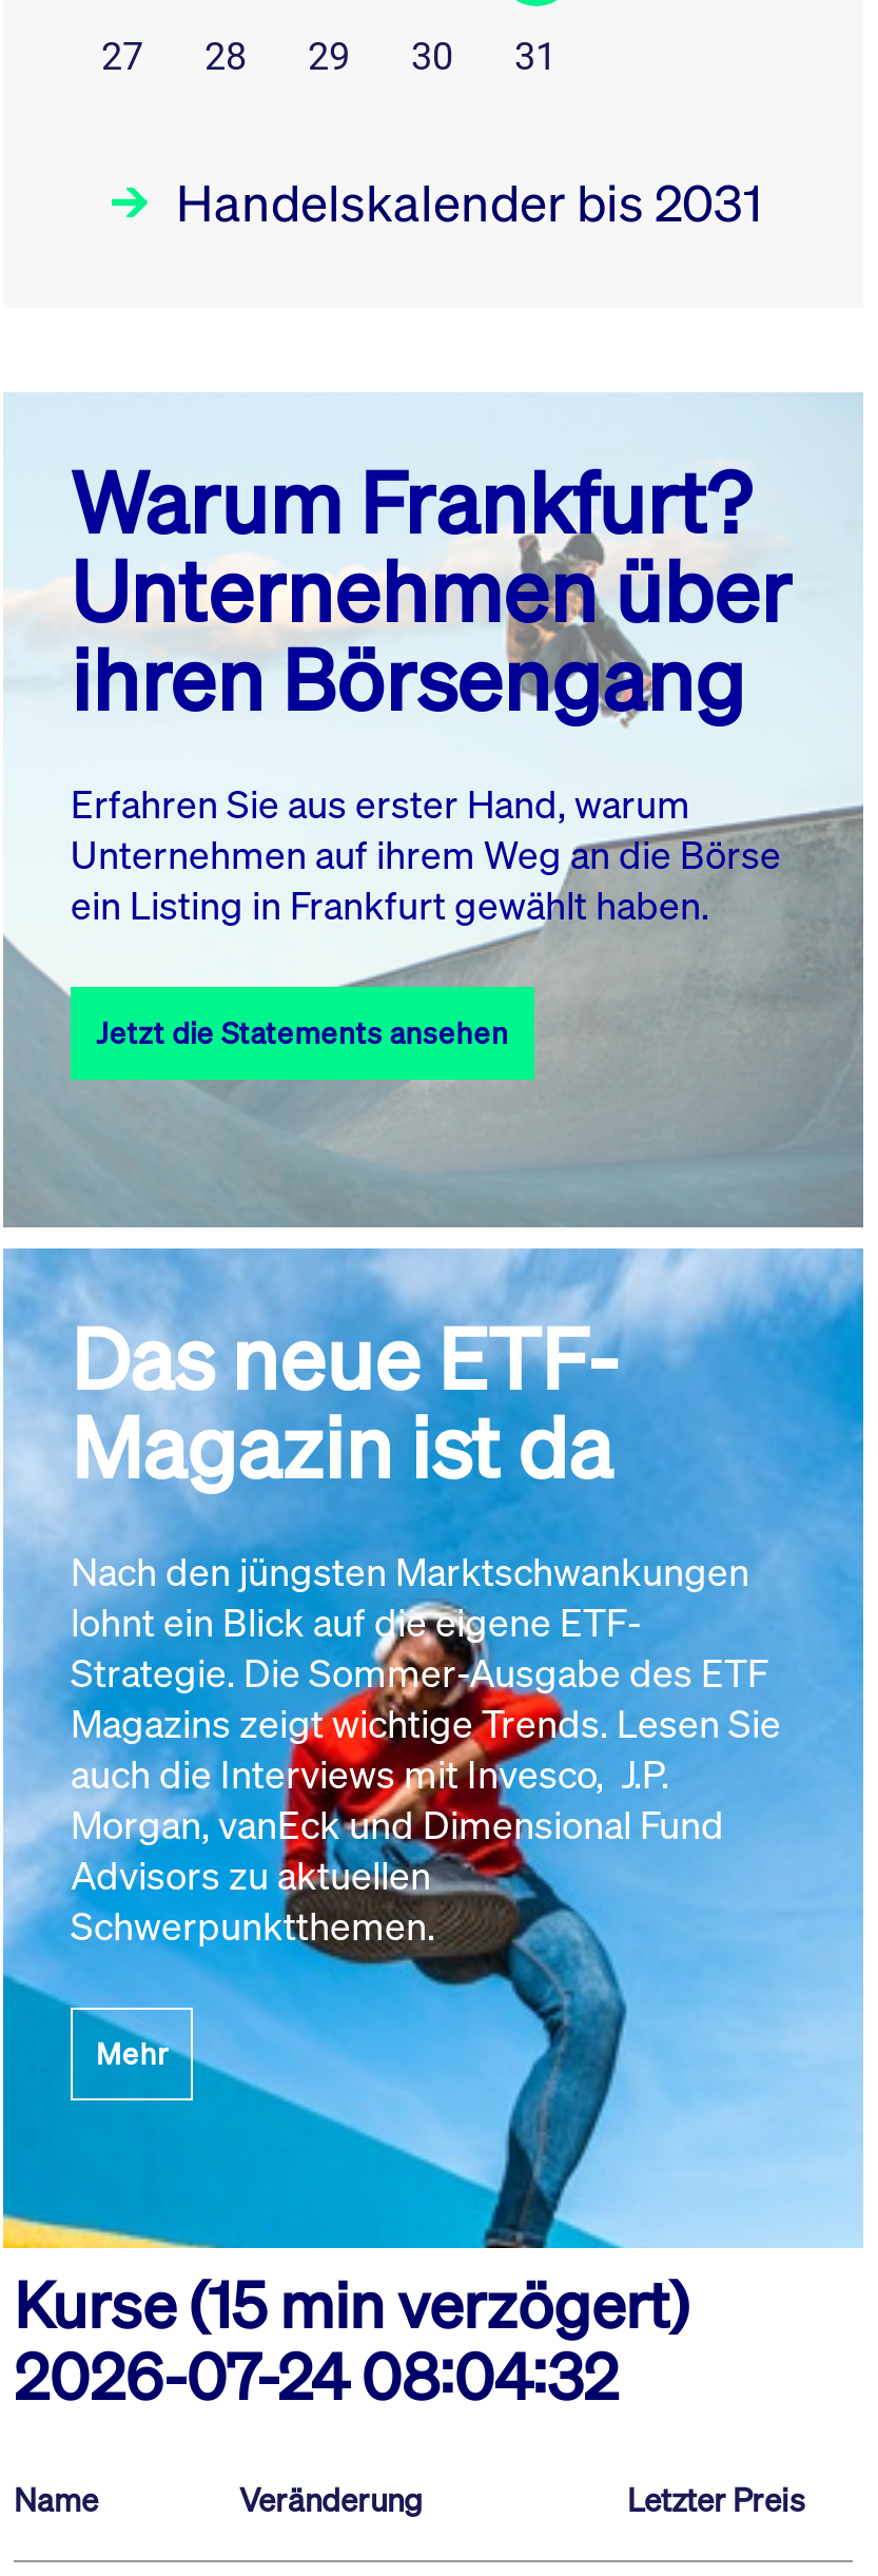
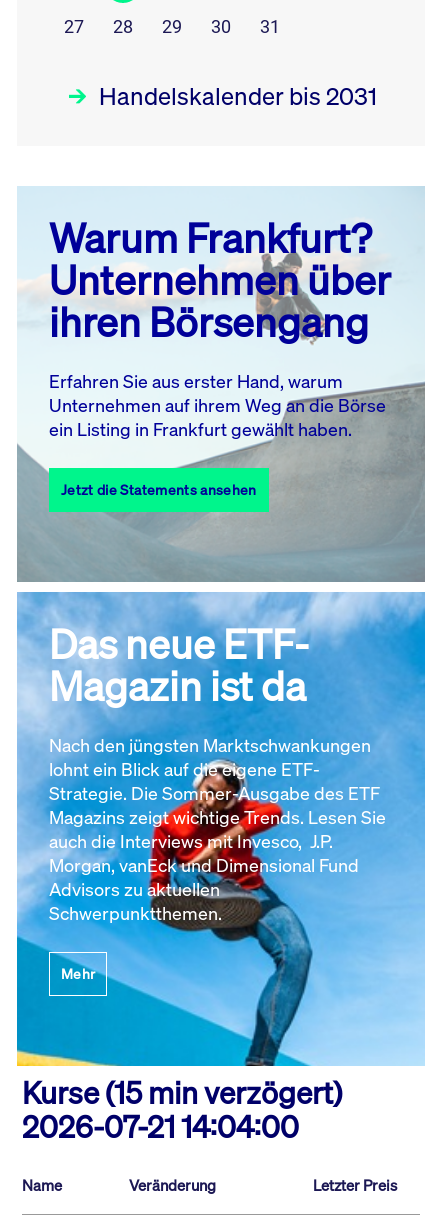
- 2026-07-24 08:04:32
+ 2026-07-21 14:04:00
